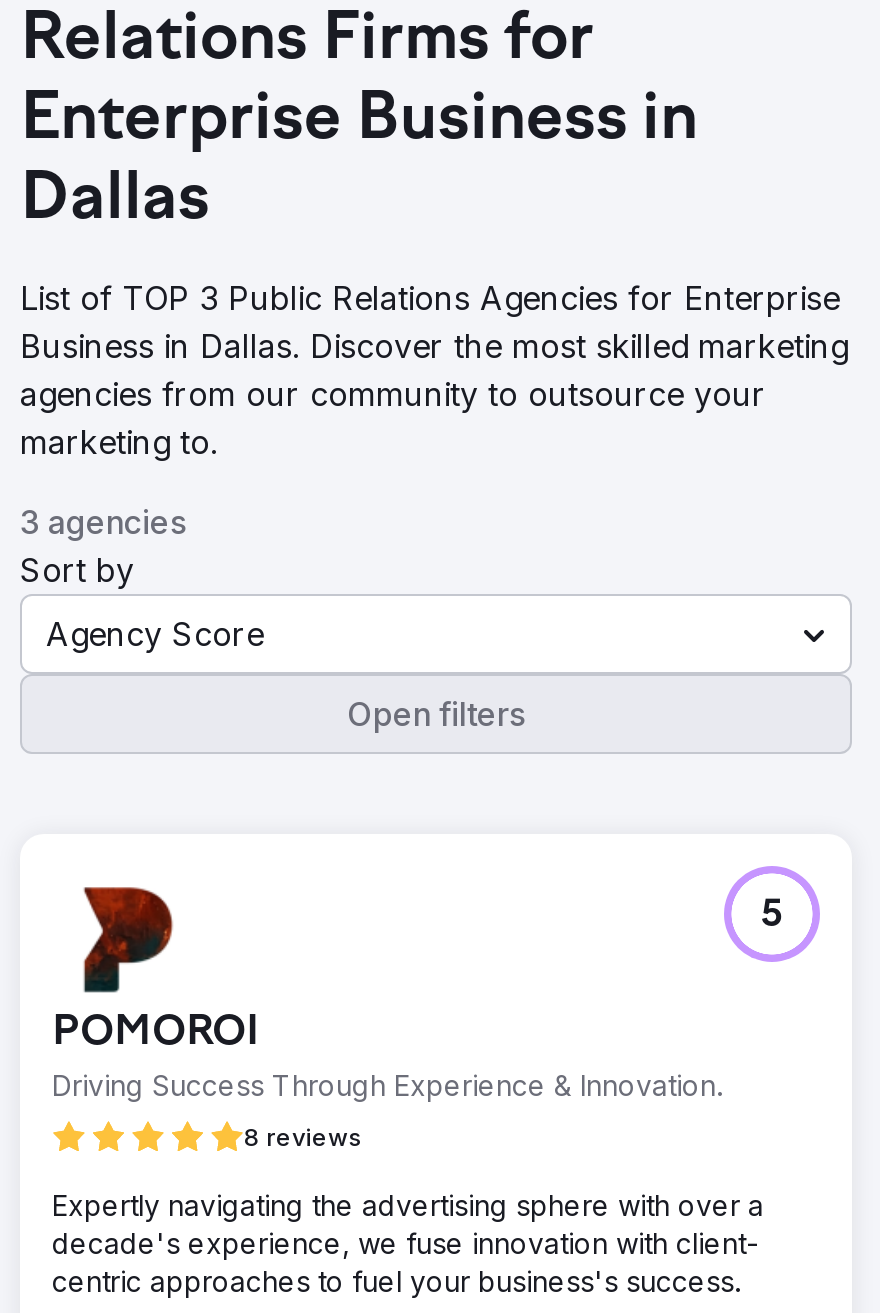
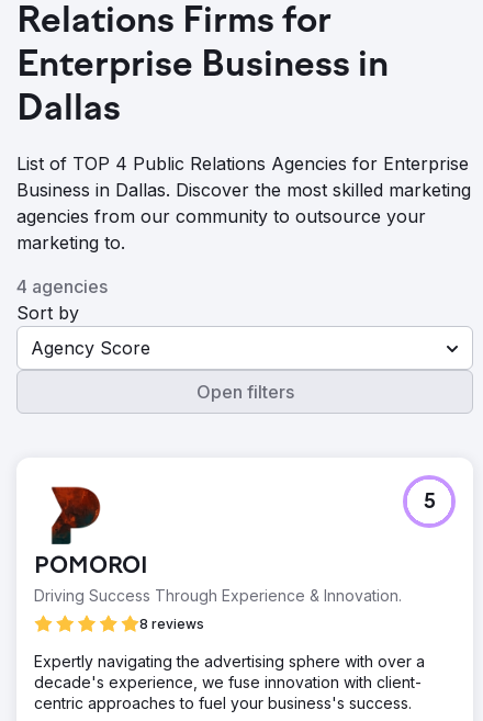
- List of TOP 3 Public Relations Agencies for Enterprise
+ List of TOP 4 Public Relations Agencies for Enterprise

- 3 agencies
+ 4 agencies
